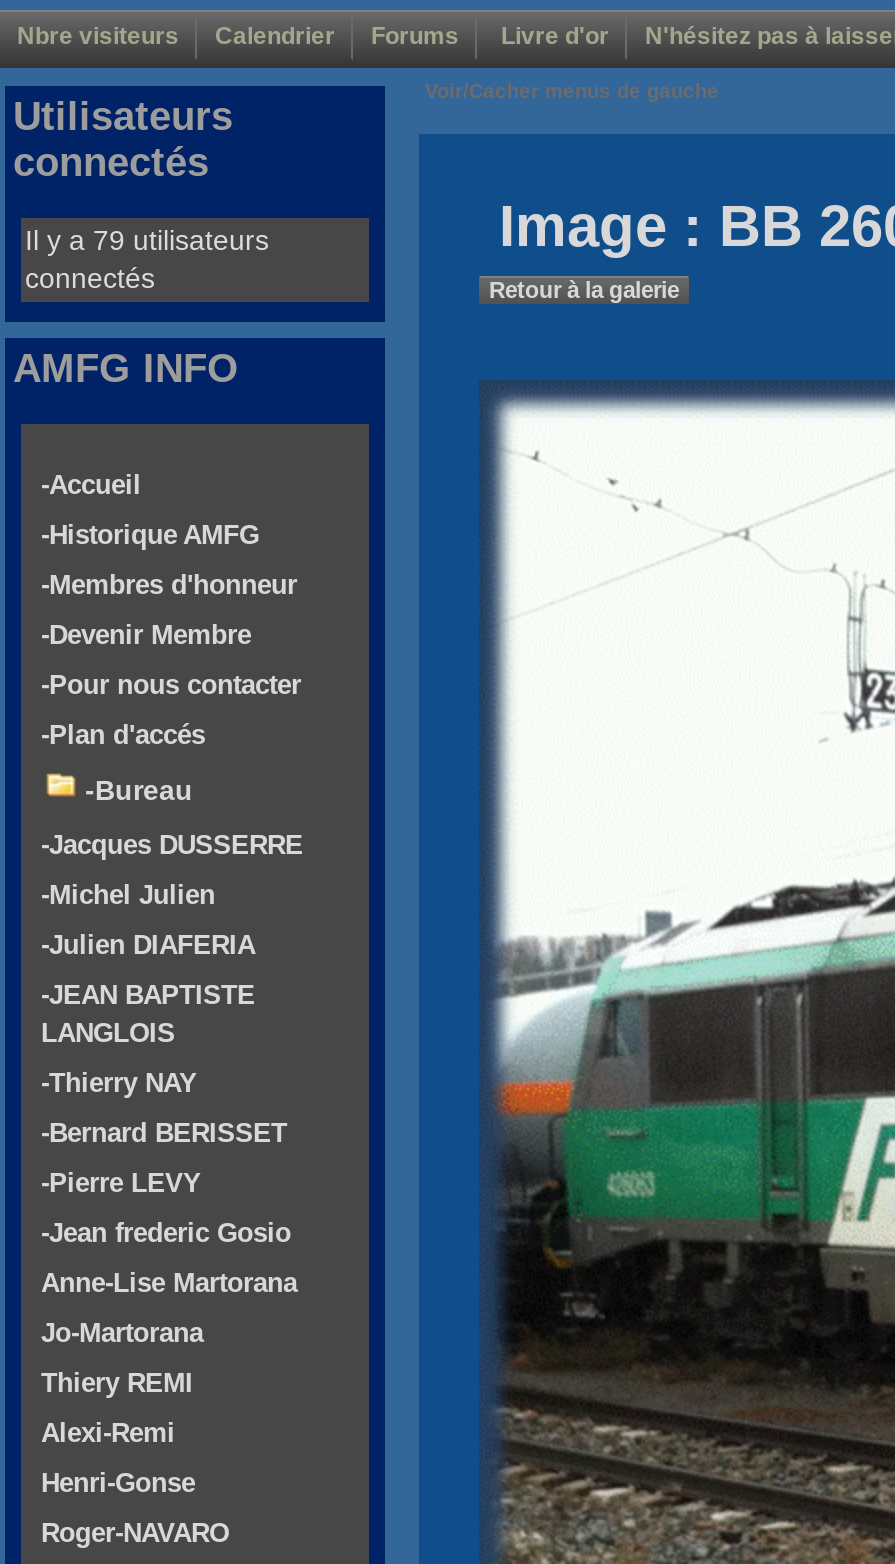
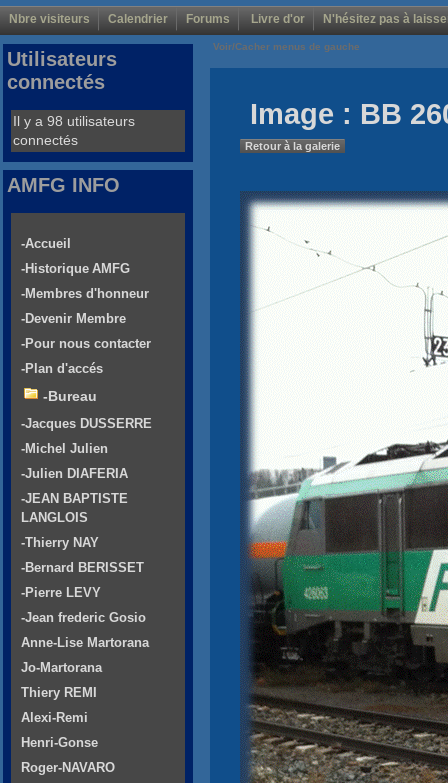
- Il y a 79 utilisateurs
+ Il y a 98 utilisateurs
